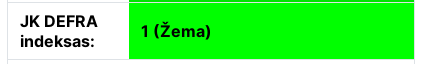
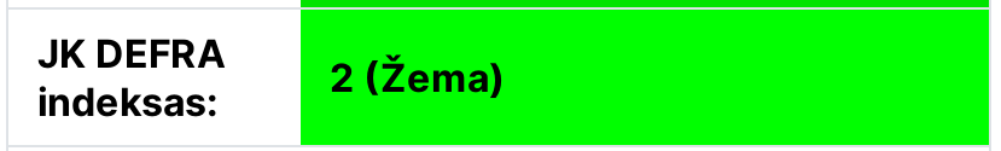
- 1 (Žema)
+ 2 (Žema)
